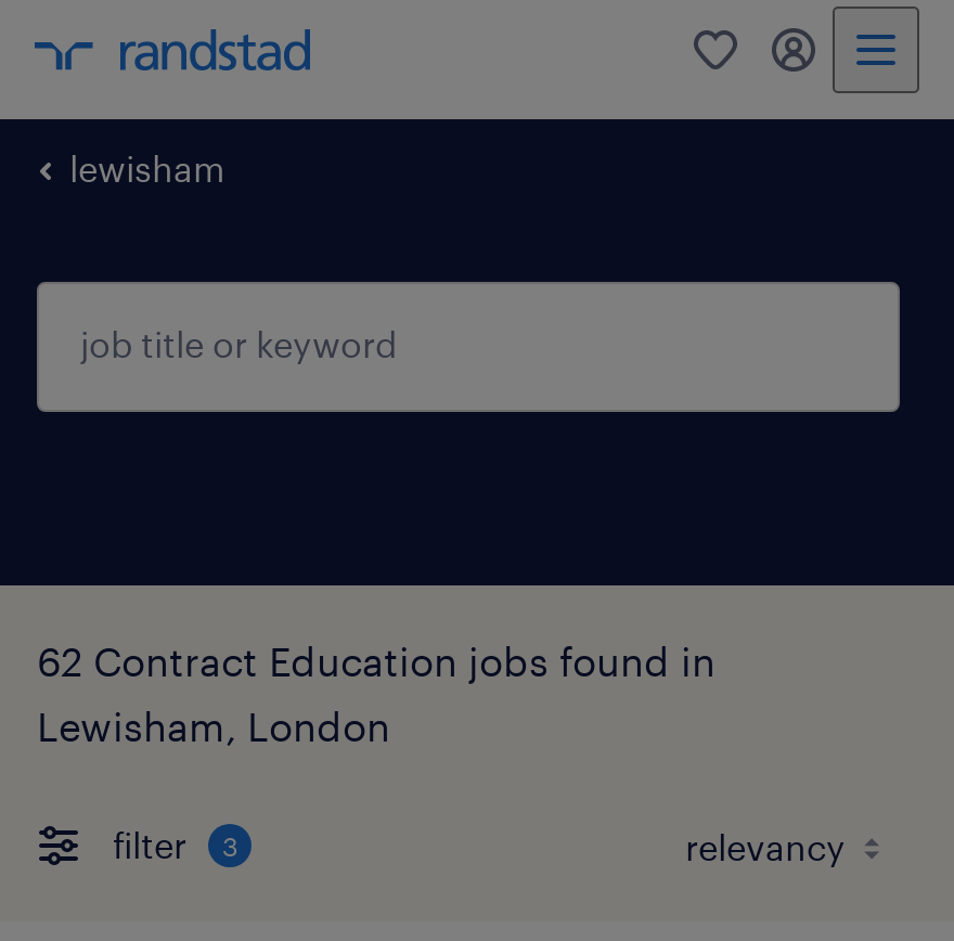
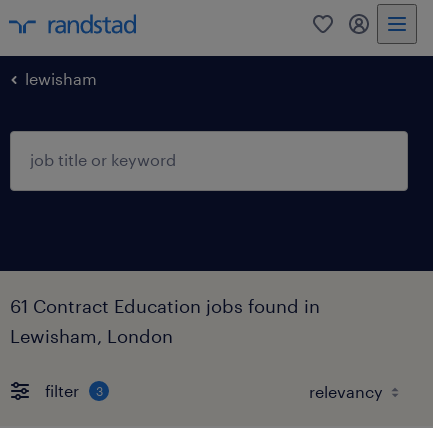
- 62 Contract Education jobs found in
+ 61 Contract Education jobs found in
